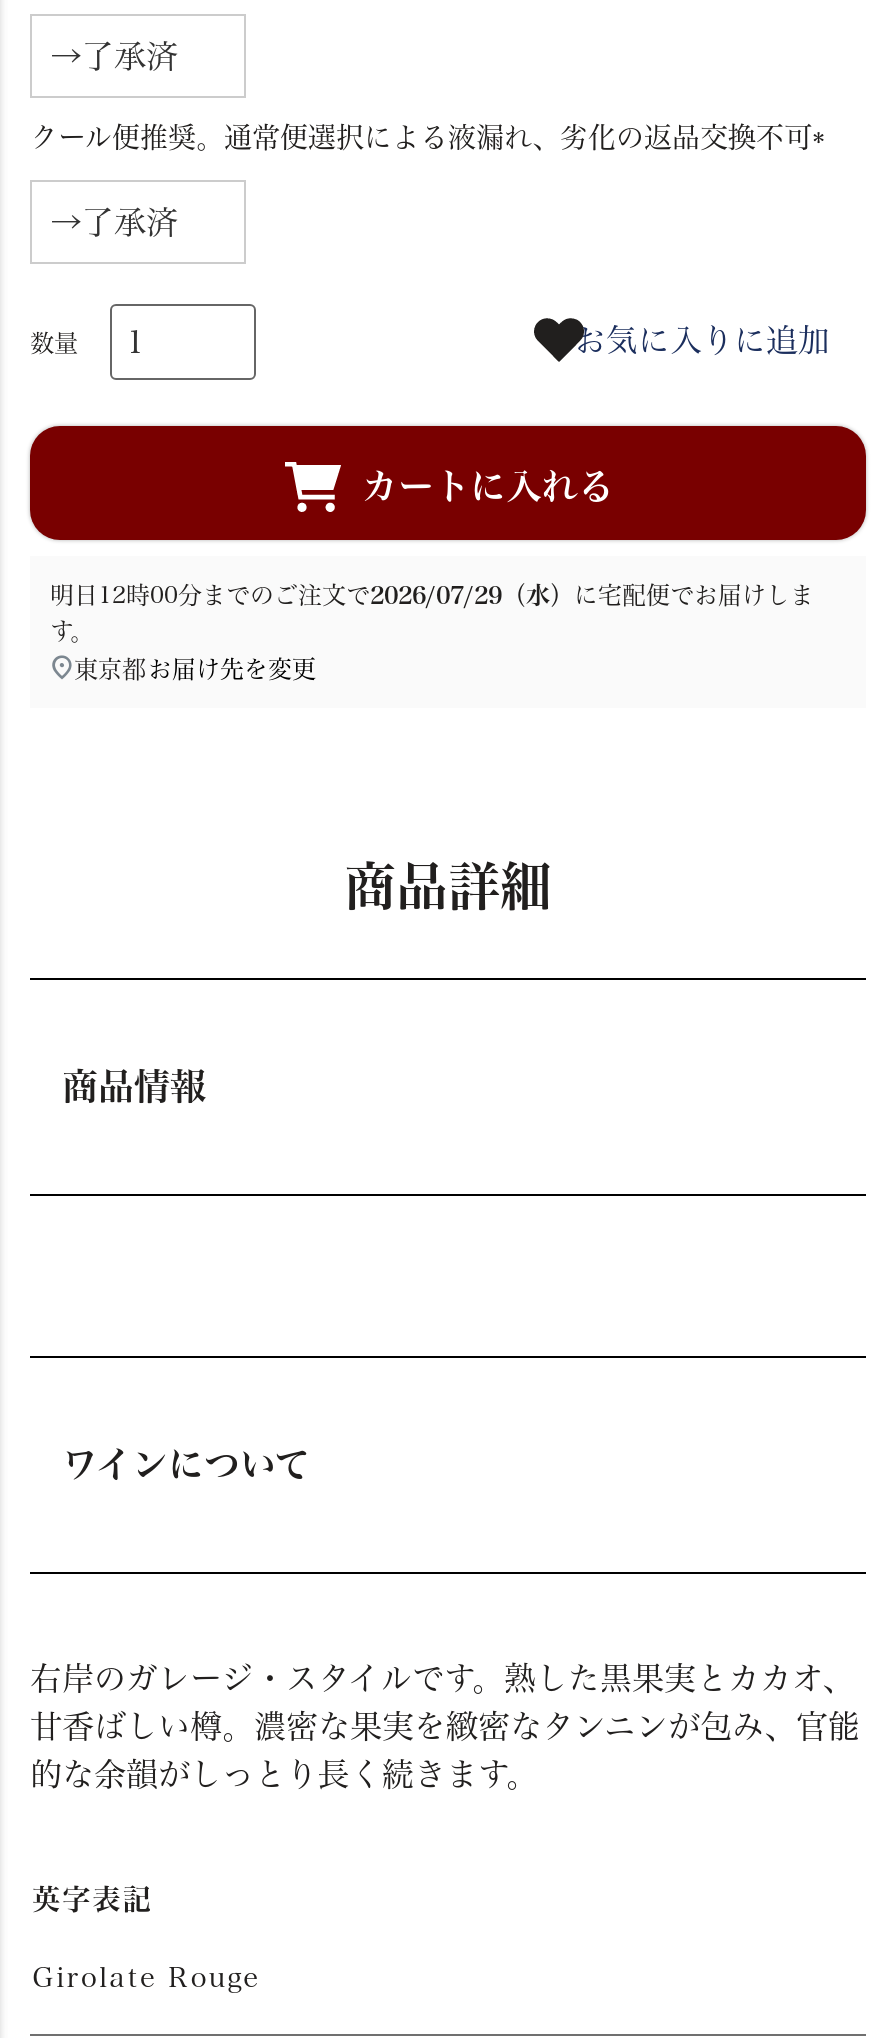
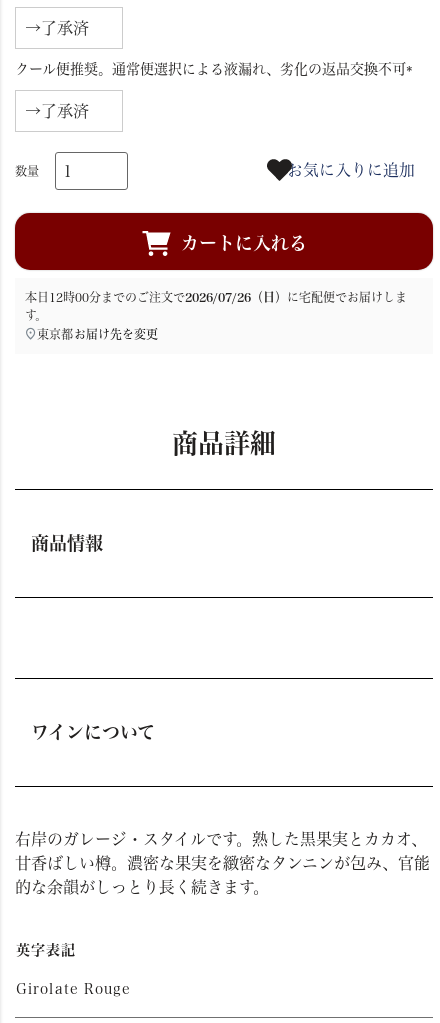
- 明日12時00分までのご注文で2026/07/29（水）に宅配便でお届けしま
+ 本日12時00分までのご注文で2026/07/26（日）に宅配便でお届けしま
